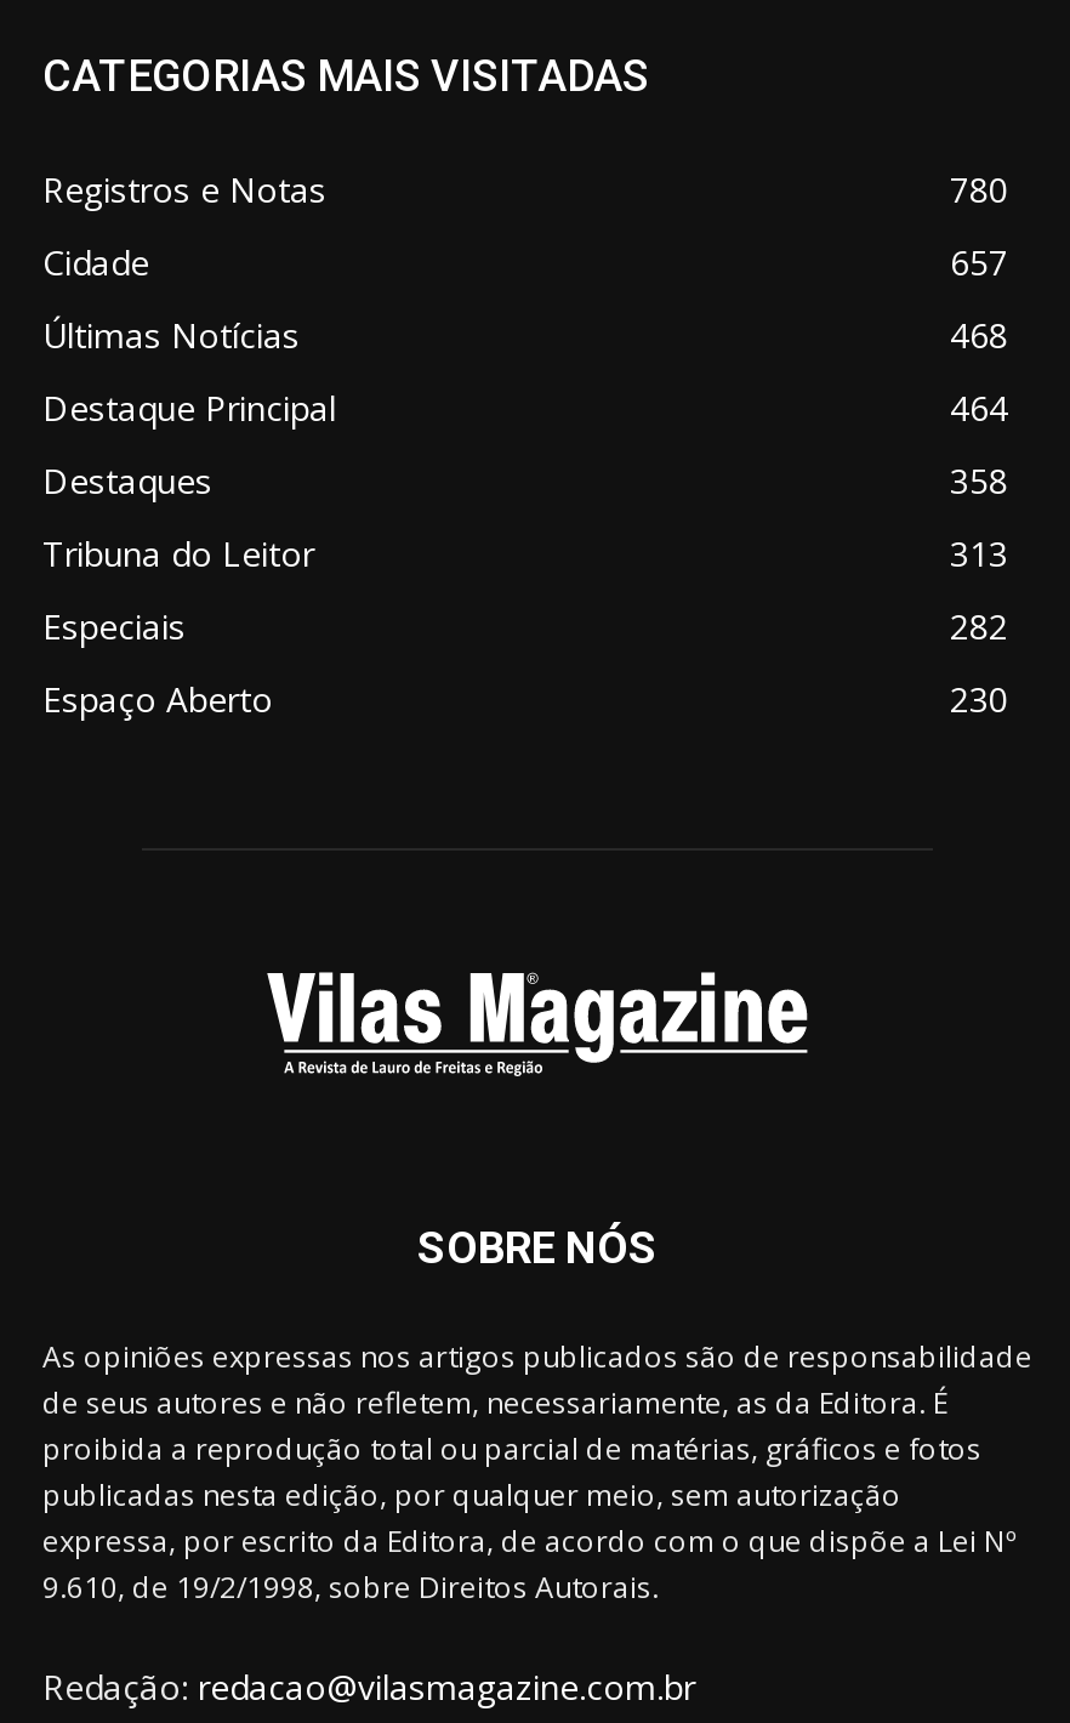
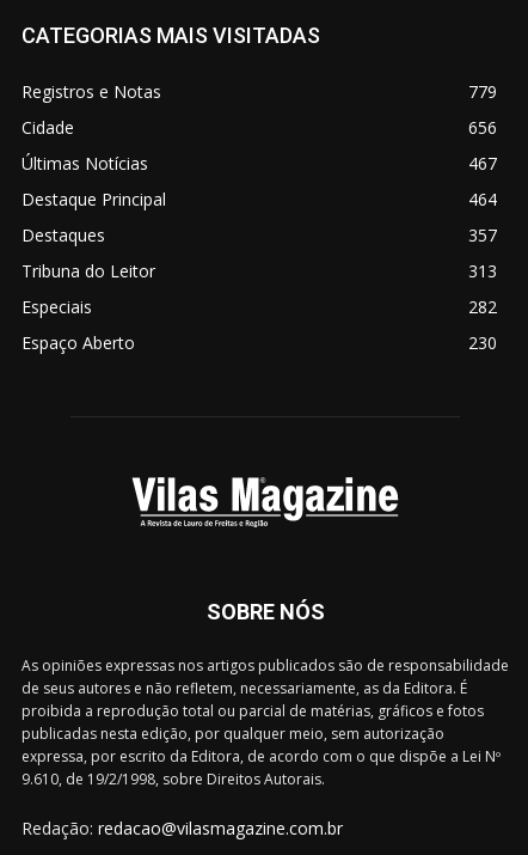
- 780
+ 779

- 657
+ 656

- 468
+ 467

- 358
+ 357
